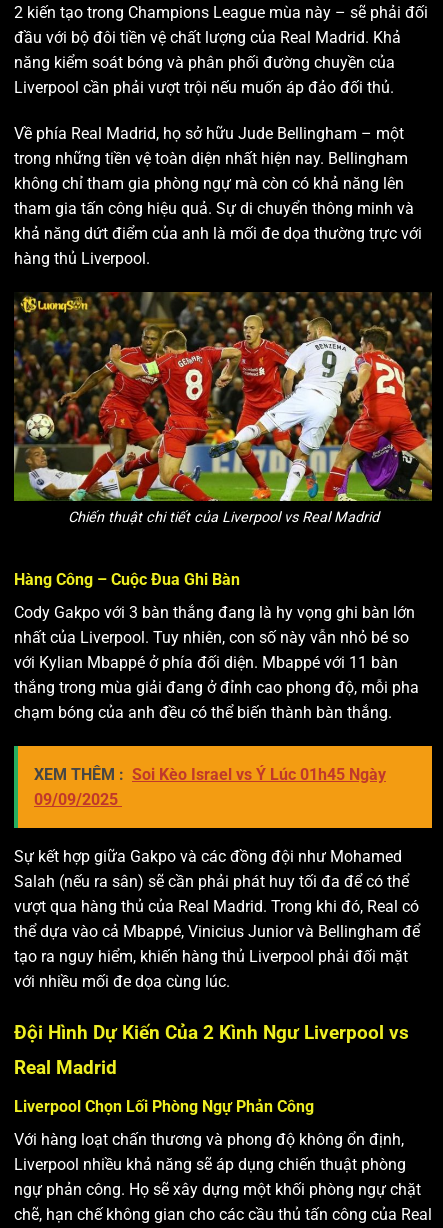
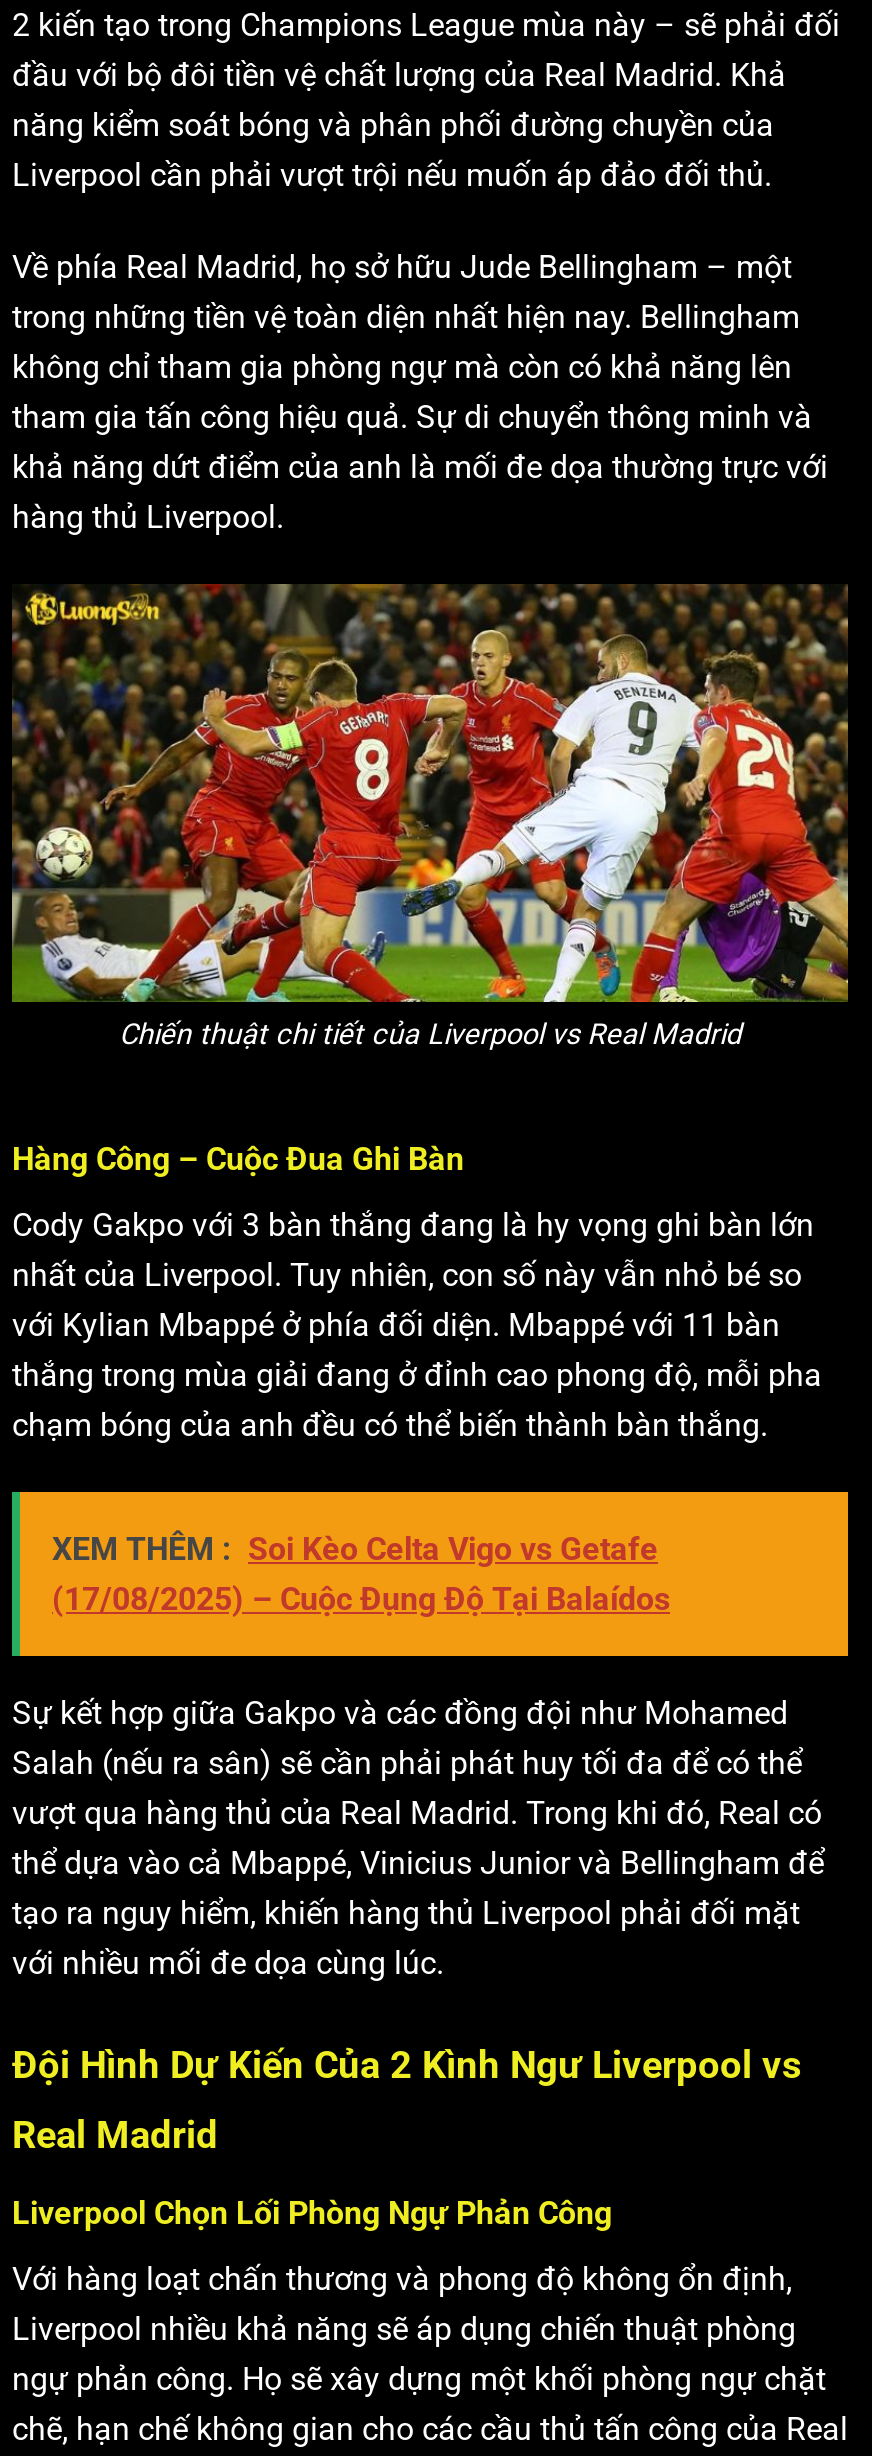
- XEM THÊM : Soi Kèo Israel vs Ý Lúc 01h45 Ngày
- 09/09/2025
+ XEM THÊM : Soi Kèo Celta Vigo vs Getafe
+ (17/08/2025) – Cuộc Đụng Độ Tại Balaídos
